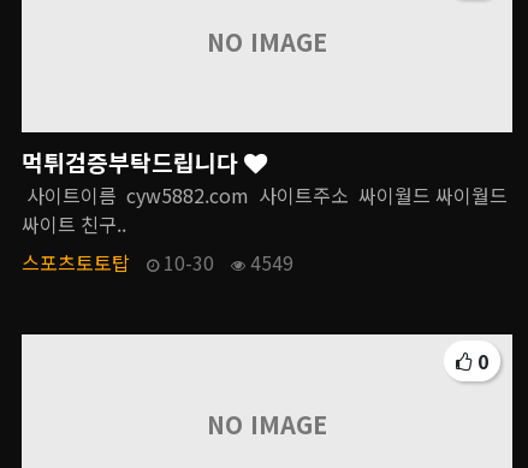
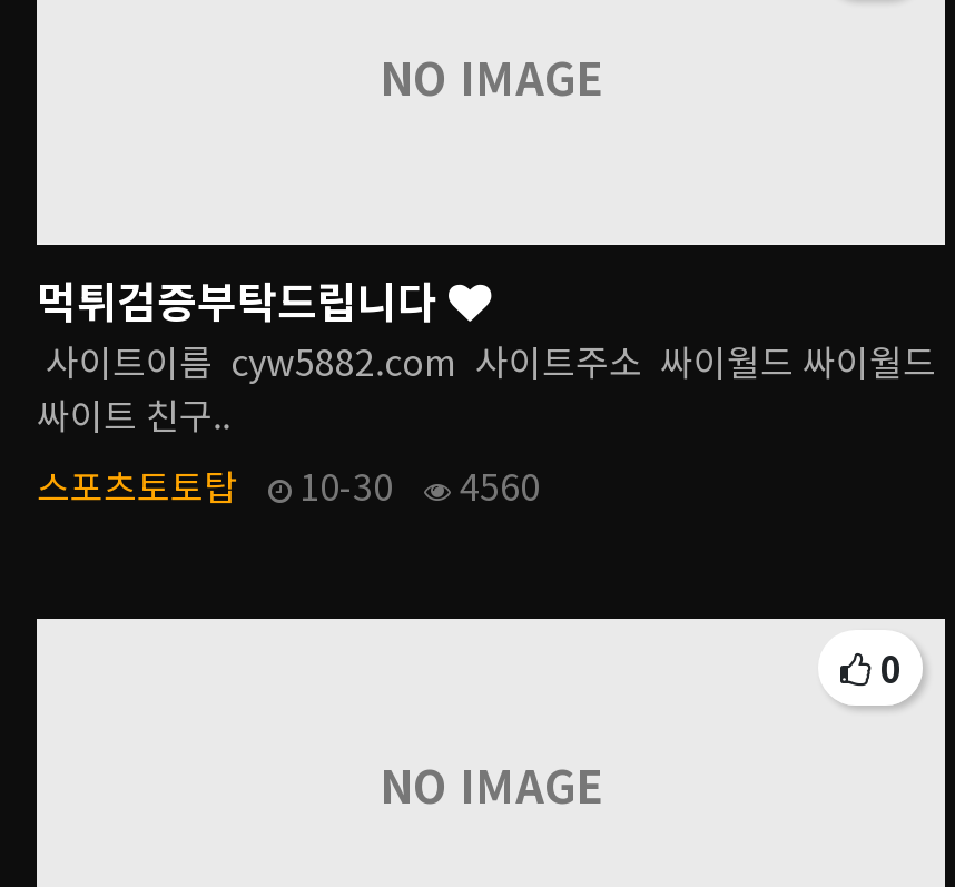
- 스포츠토토탑 10-30 4549
+ 스포츠토토탑 10-30 4560
